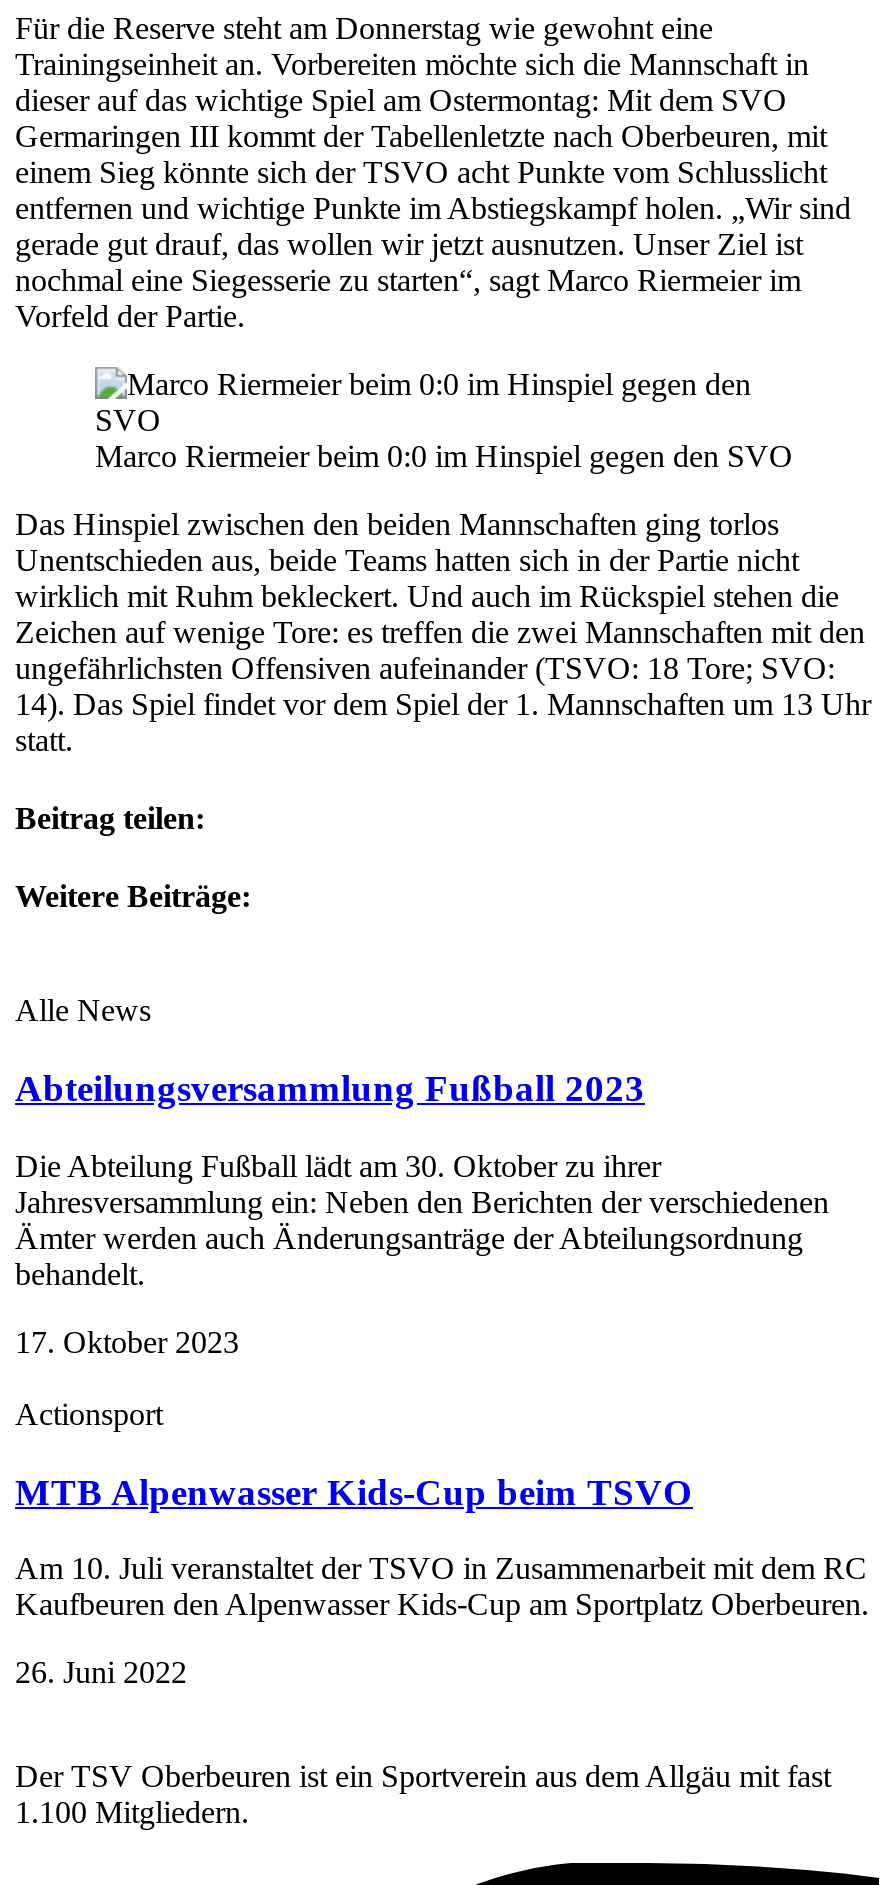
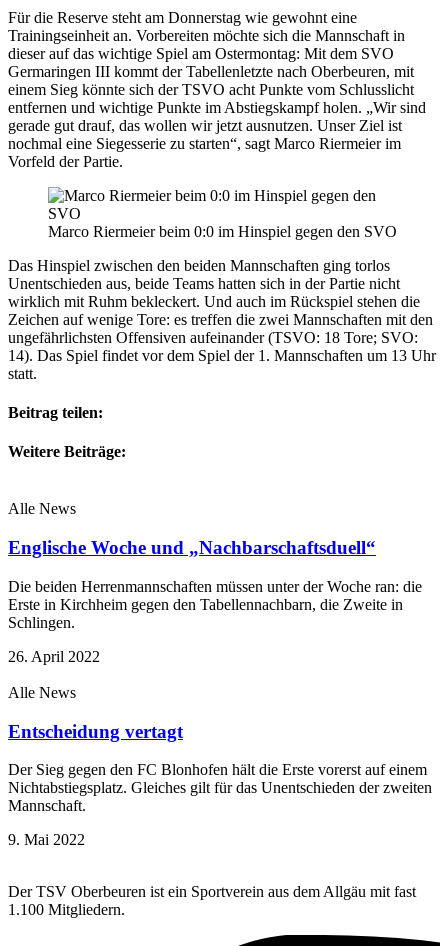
- Abteilungsversammlung Fußball 2023
+ Englische Woche und „Nachbarschaftsduell“

- Die Abteilung Fußball lädt am 30. Oktober zu ihrer
- Jahresversammlung ein: Neben den Berichten der verschiedenen
- Ämter werden auch Änderungsanträge der Abteilungsordnung
- behandelt.
+ Die beiden Herrenmannschaften müssen unter der Woche ran: die
+ Erste in Kirchheim gegen den Tabellennachbarn, die Zweite in
+ Schlingen.

- 17. Oktober 2023
+ 26. April 2022

- Actionsport
+ Alle News

- MTB Alpenwasser Kids-Cup beim TSVO
+ Entscheidung vertagt

- Am 10. Juli veranstaltet der TSVO in Zusammenarbeit mit dem RC
- Kaufbeuren den Alpenwasser Kids-Cup am Sportplatz Oberbeuren.
+ Der Sieg gegen den FC Blonhofen hält die Erste vorerst auf einem
+ Nichtabstiegsplatz. Gleiches gilt für das Unentschieden der zweiten
+ Mannschaft.

- 26. Juni 2022
+ 9. Mai 2022
